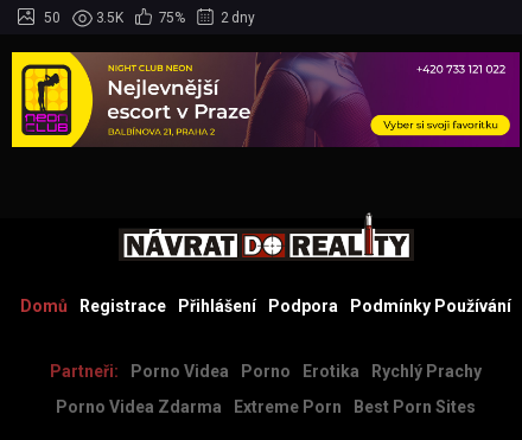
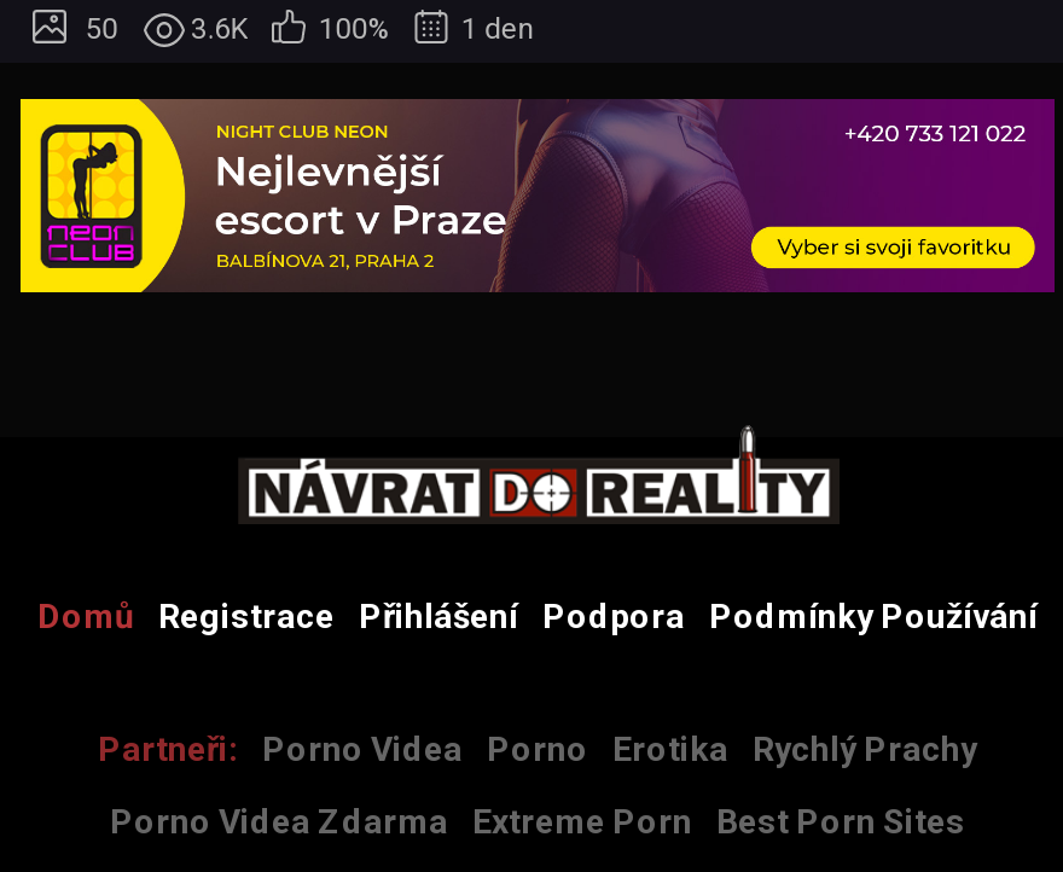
- 3.5K
- 75%
- 2 dny
+ 3.6K
+ 100%
+ 1 den
